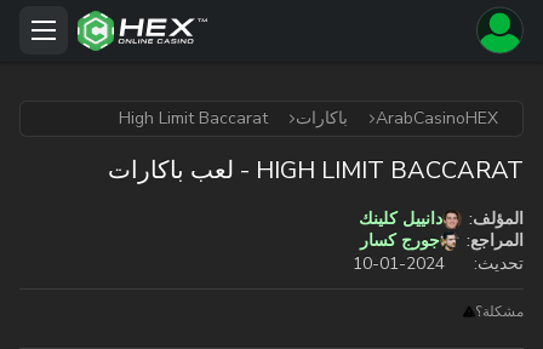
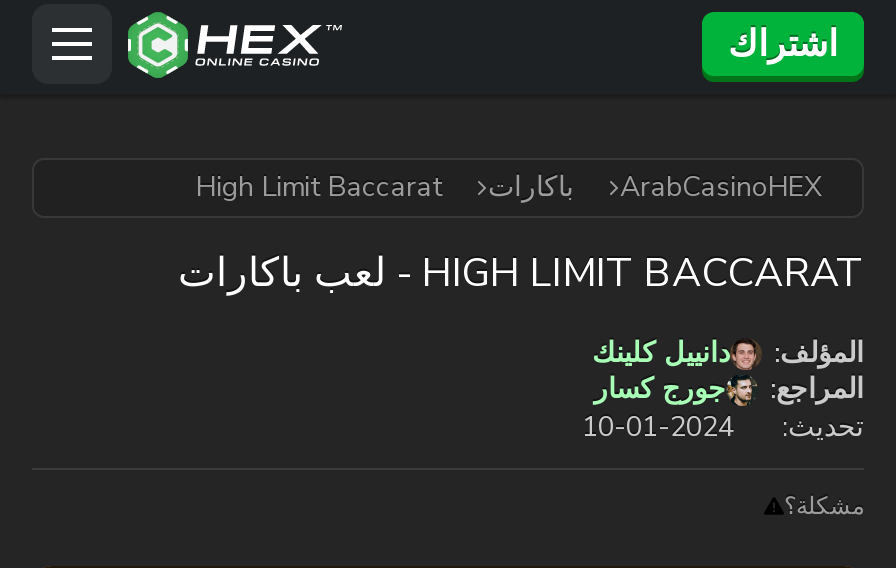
+ اشتراك
